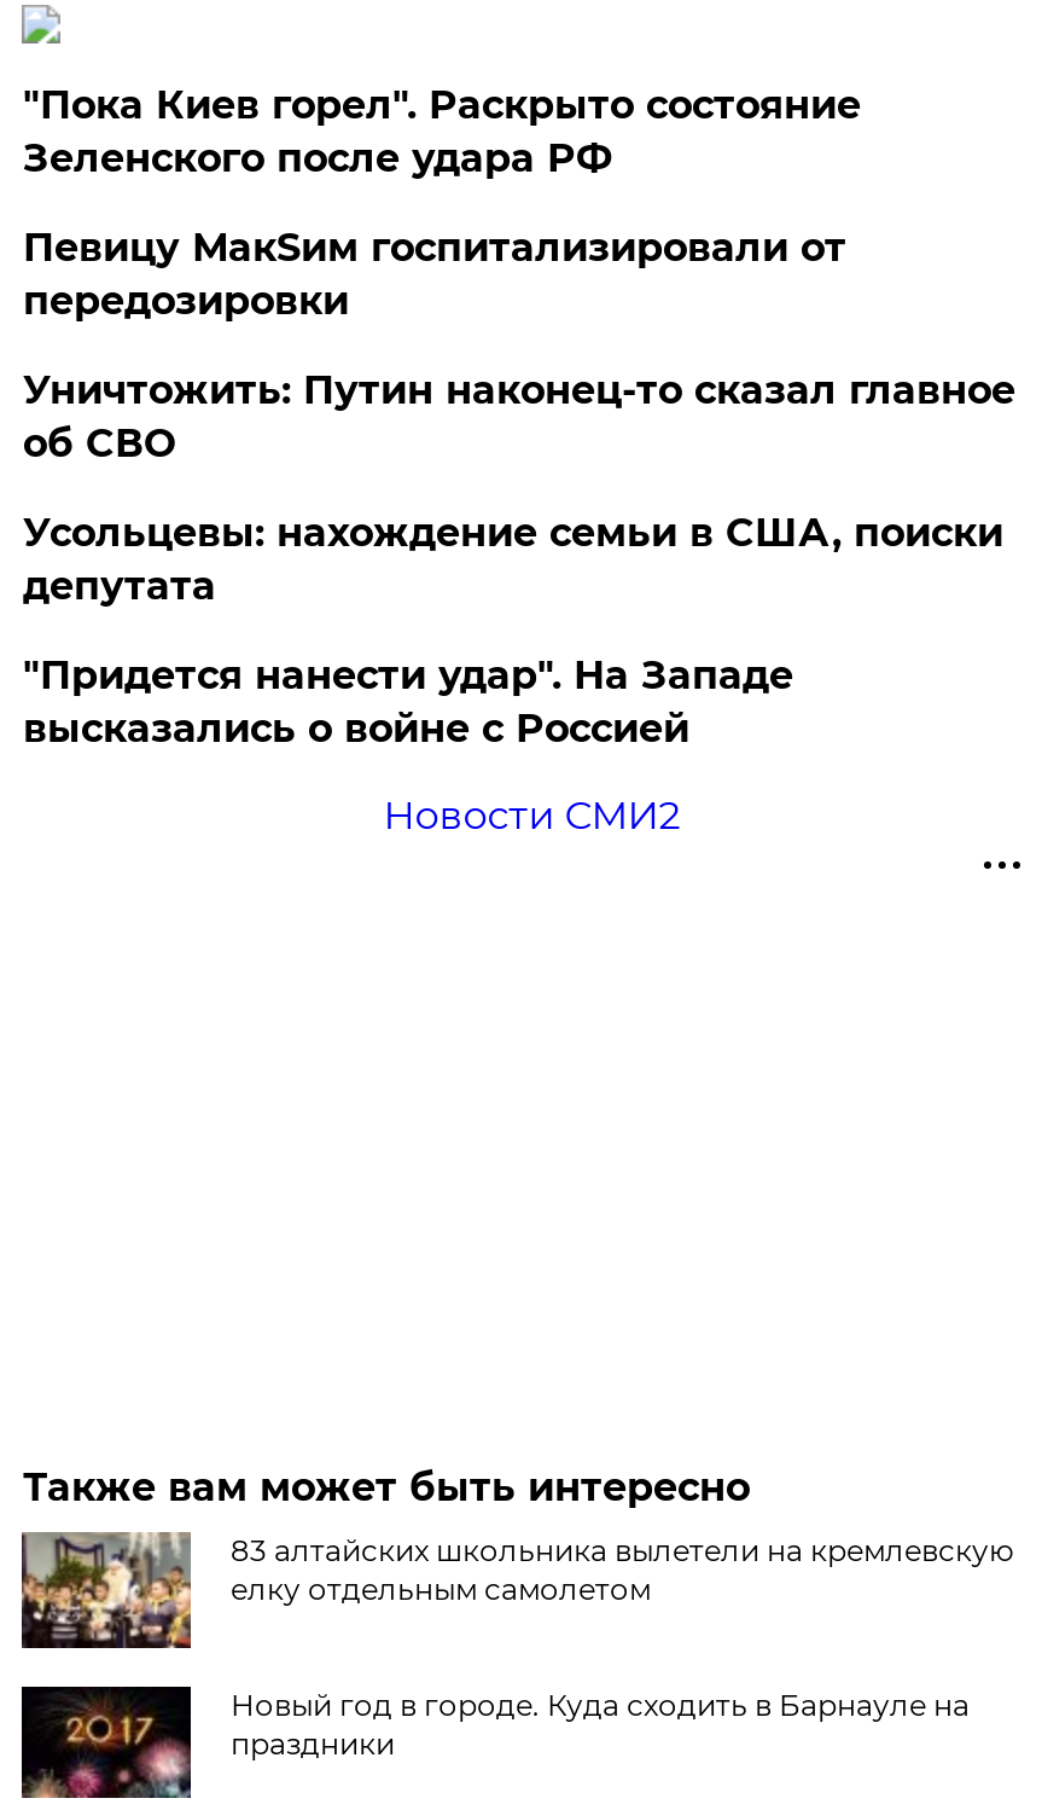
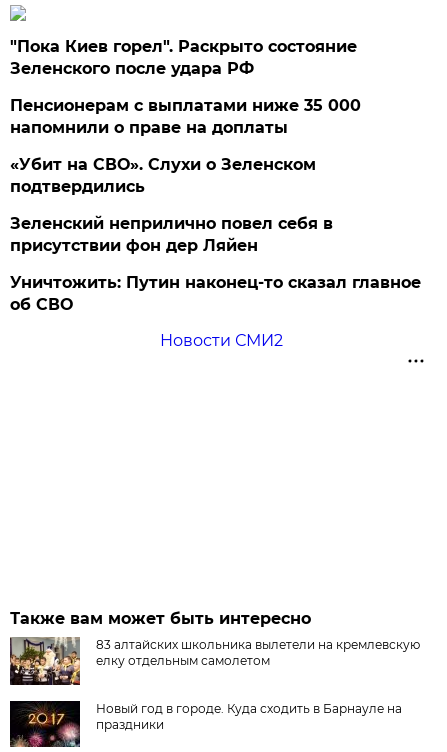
- Певицу МакSим госпитализировали от
- передозировки
+ Пенсионерам с выплатами ниже 35 000
+ напомнили о праве на доплаты
+ «Убит на СВО». Слухи о Зеленском
+ подтвердились
+ Зеленский неприлично повел cебя в
+ присутствии фон дер Ляйен

moved down: Уничтожить: Путин наконец-то сказал главное | об СВО

- Усольцевы: нахождение семьи в США, поиски
- депутата
- "Придется нанести удар". На Западе
- высказались о войне с Россией
